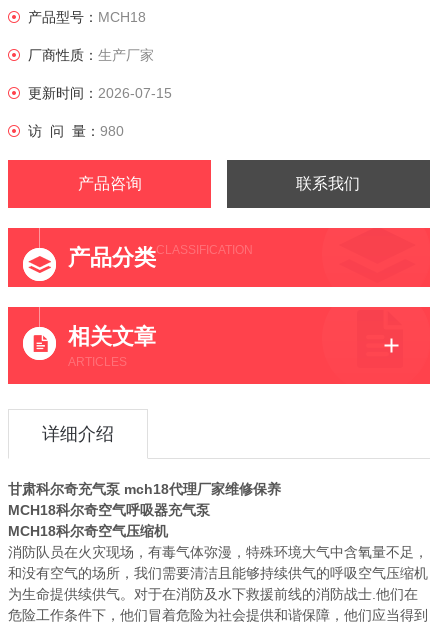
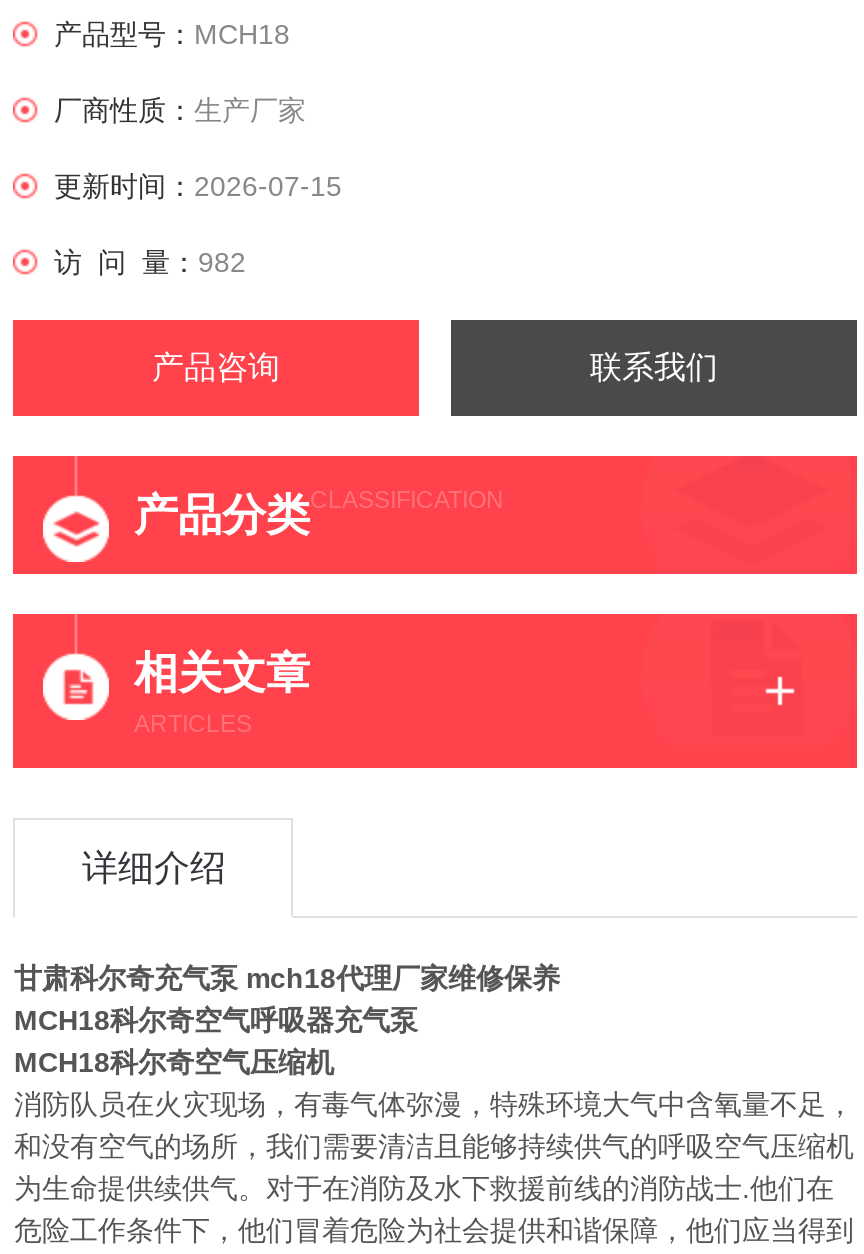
- 访 问 量：980
+ 访 问 量：982
